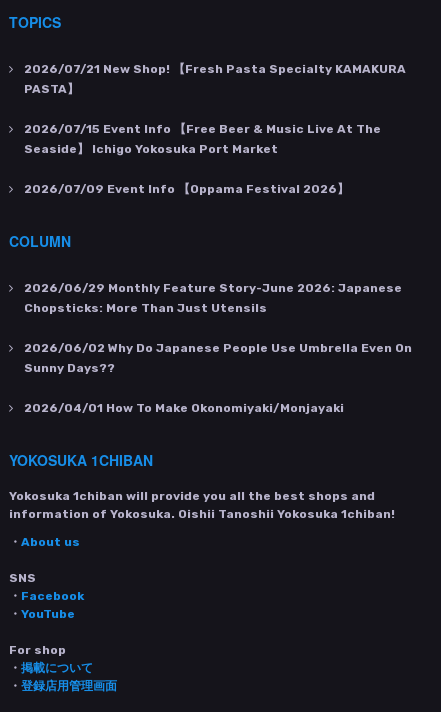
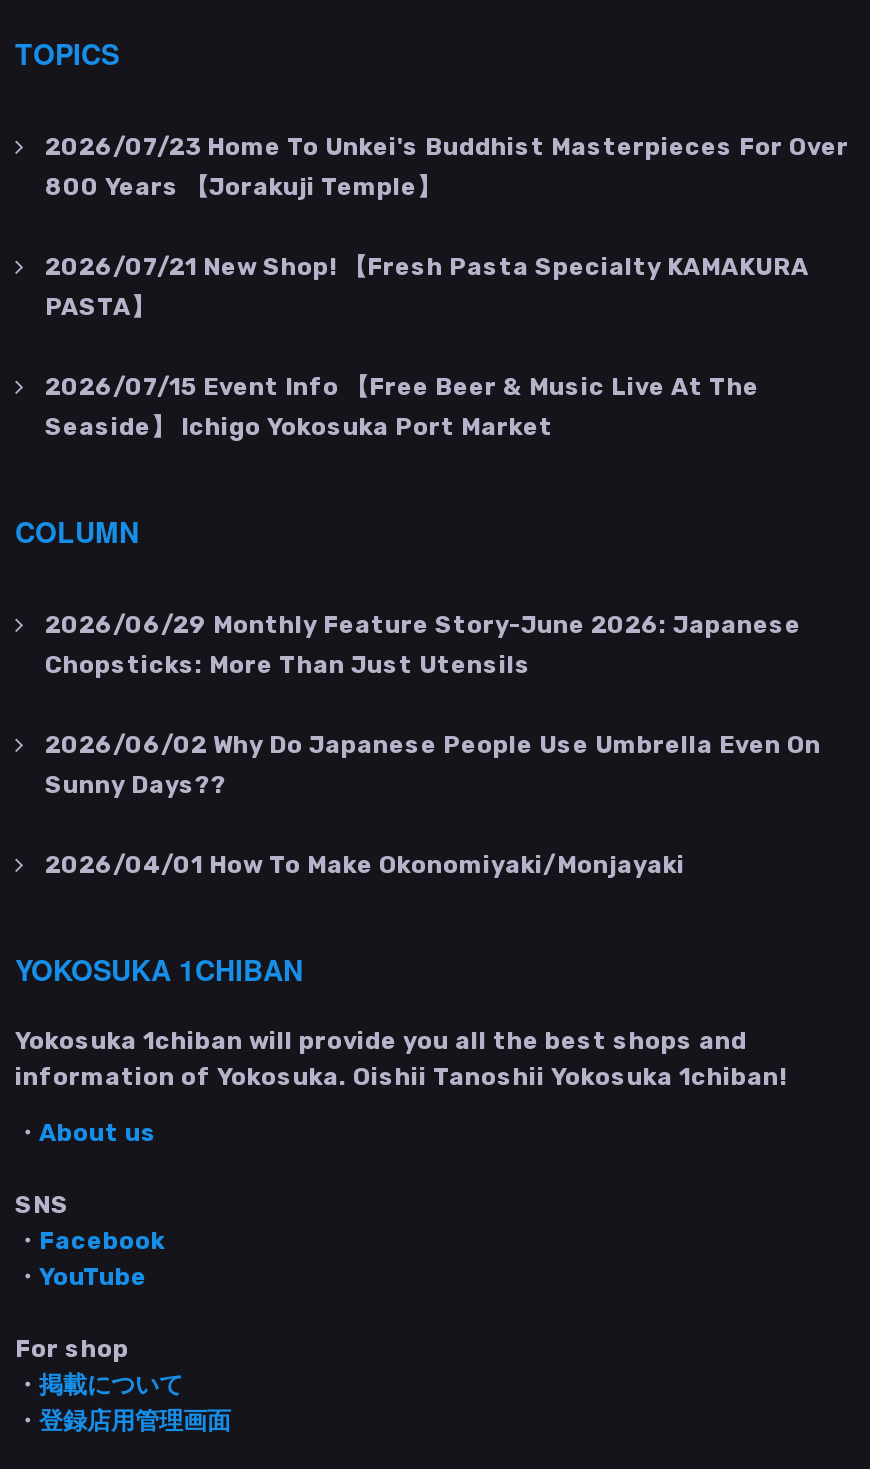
+ 2026/07/23 Home To Unkei's Buddhist Masterpieces For Over
+ 800 Years 【Jorakuji Temple】

moved down: 2026/07/21 New Shop! 【Fresh Pasta Specialty KAMAKURA | PASTA】 | 2026/07/15 Event Info 【Free Beer & Music Live At The | Seaside】 Ichigo Yokosuka Port Market

- 2026/07/09 Event Info 【Oppama Festival 2026】
